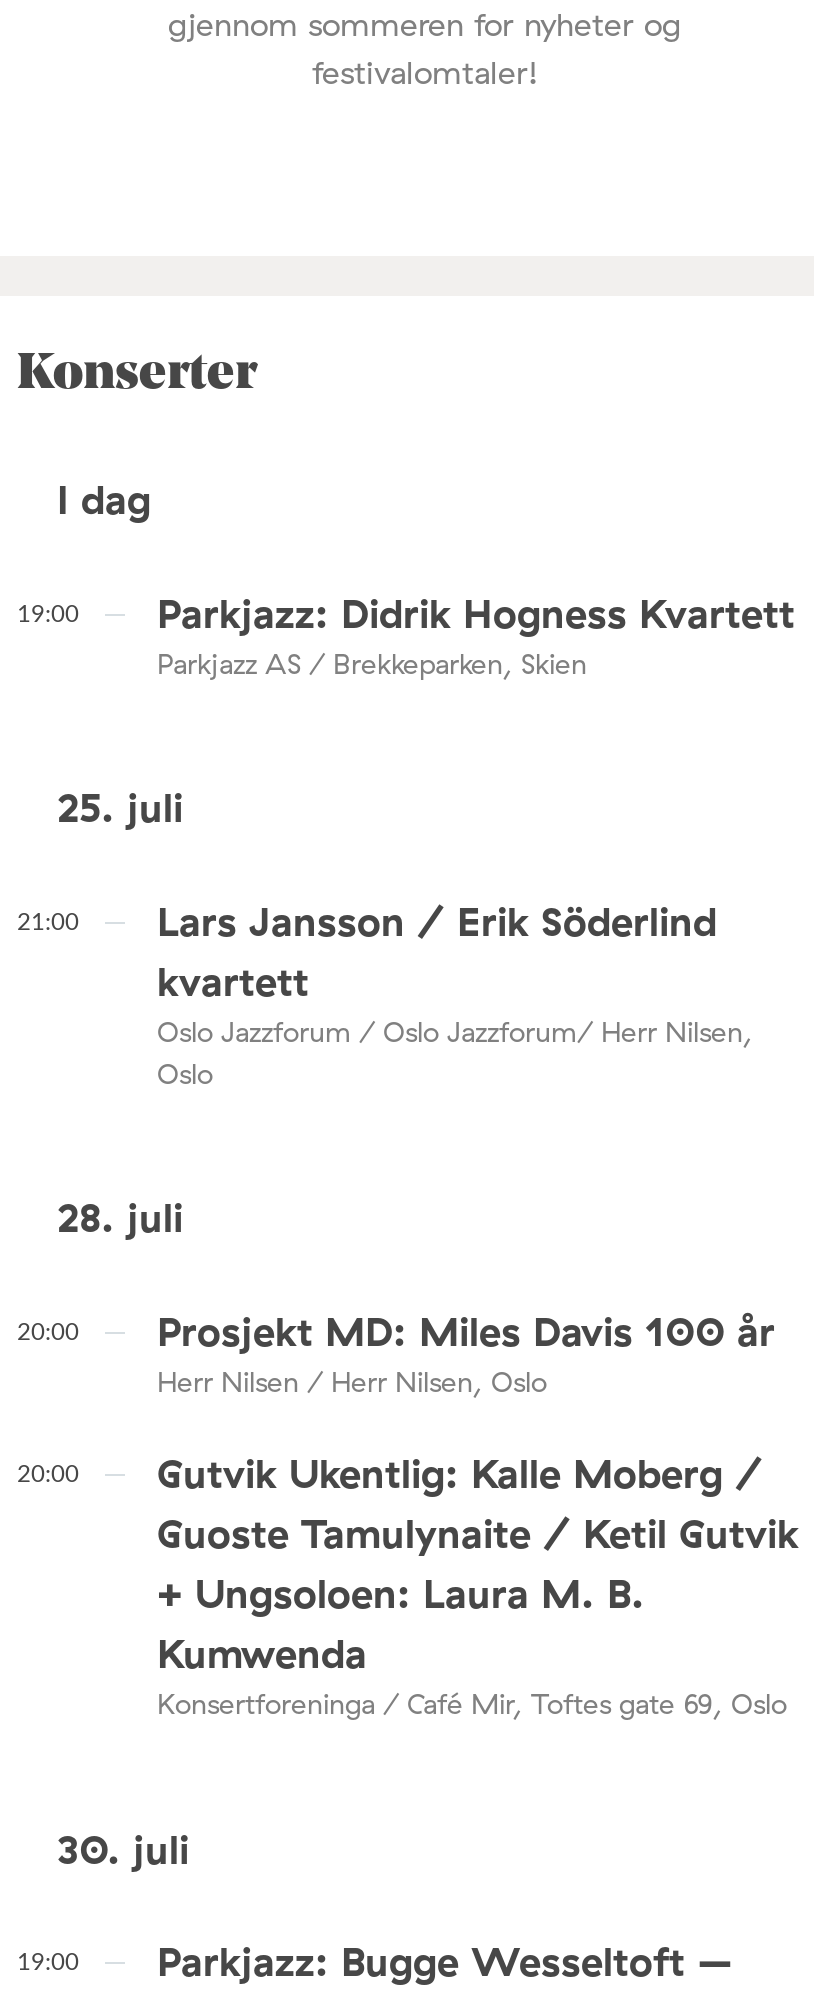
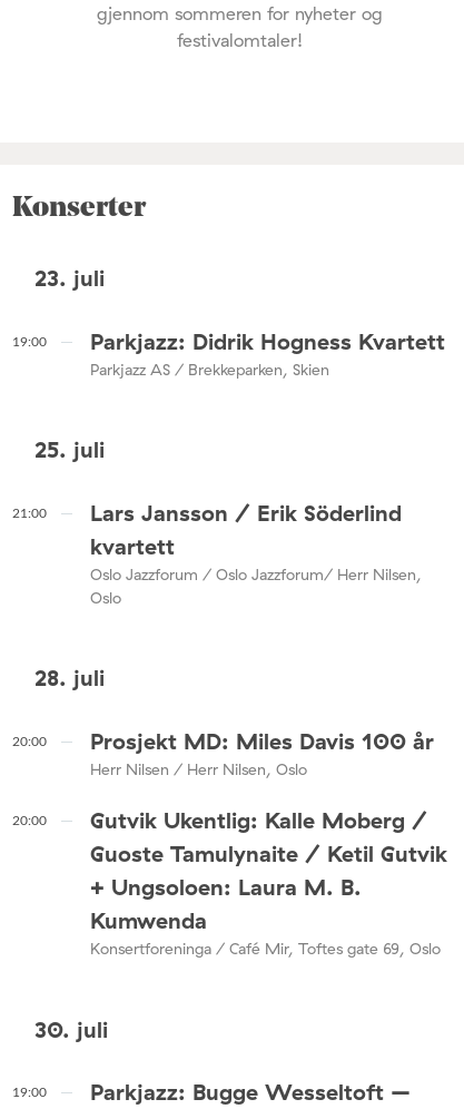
- I dag
+ 23. juli
